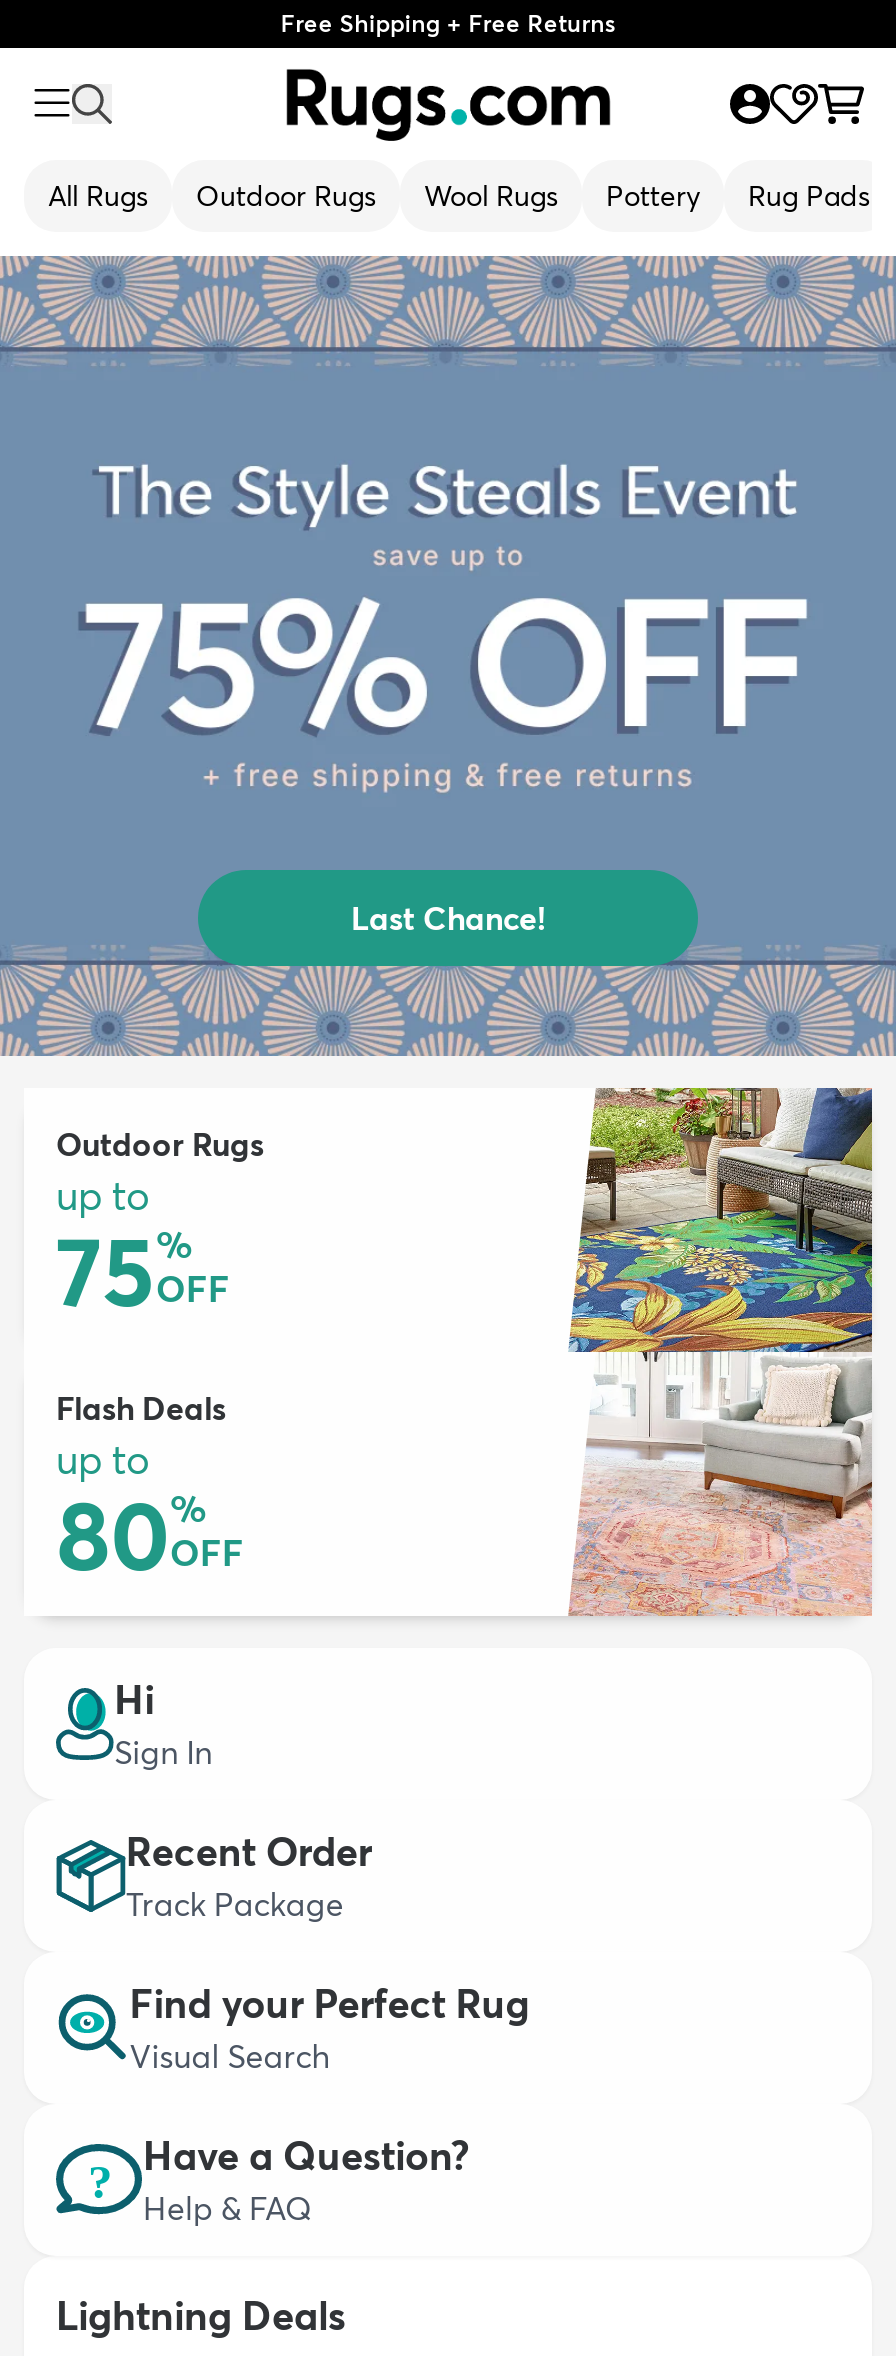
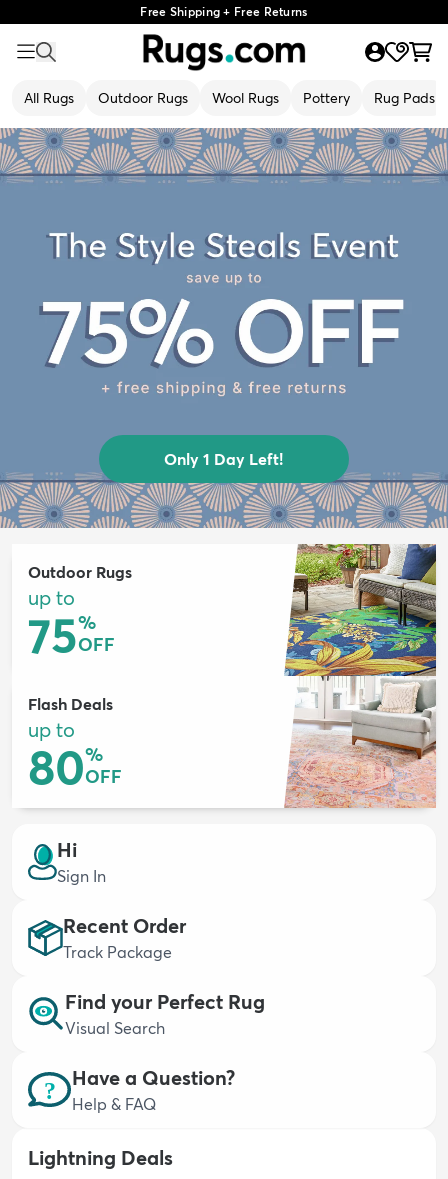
- Last Chance!
+ Only 1 Day Left!
